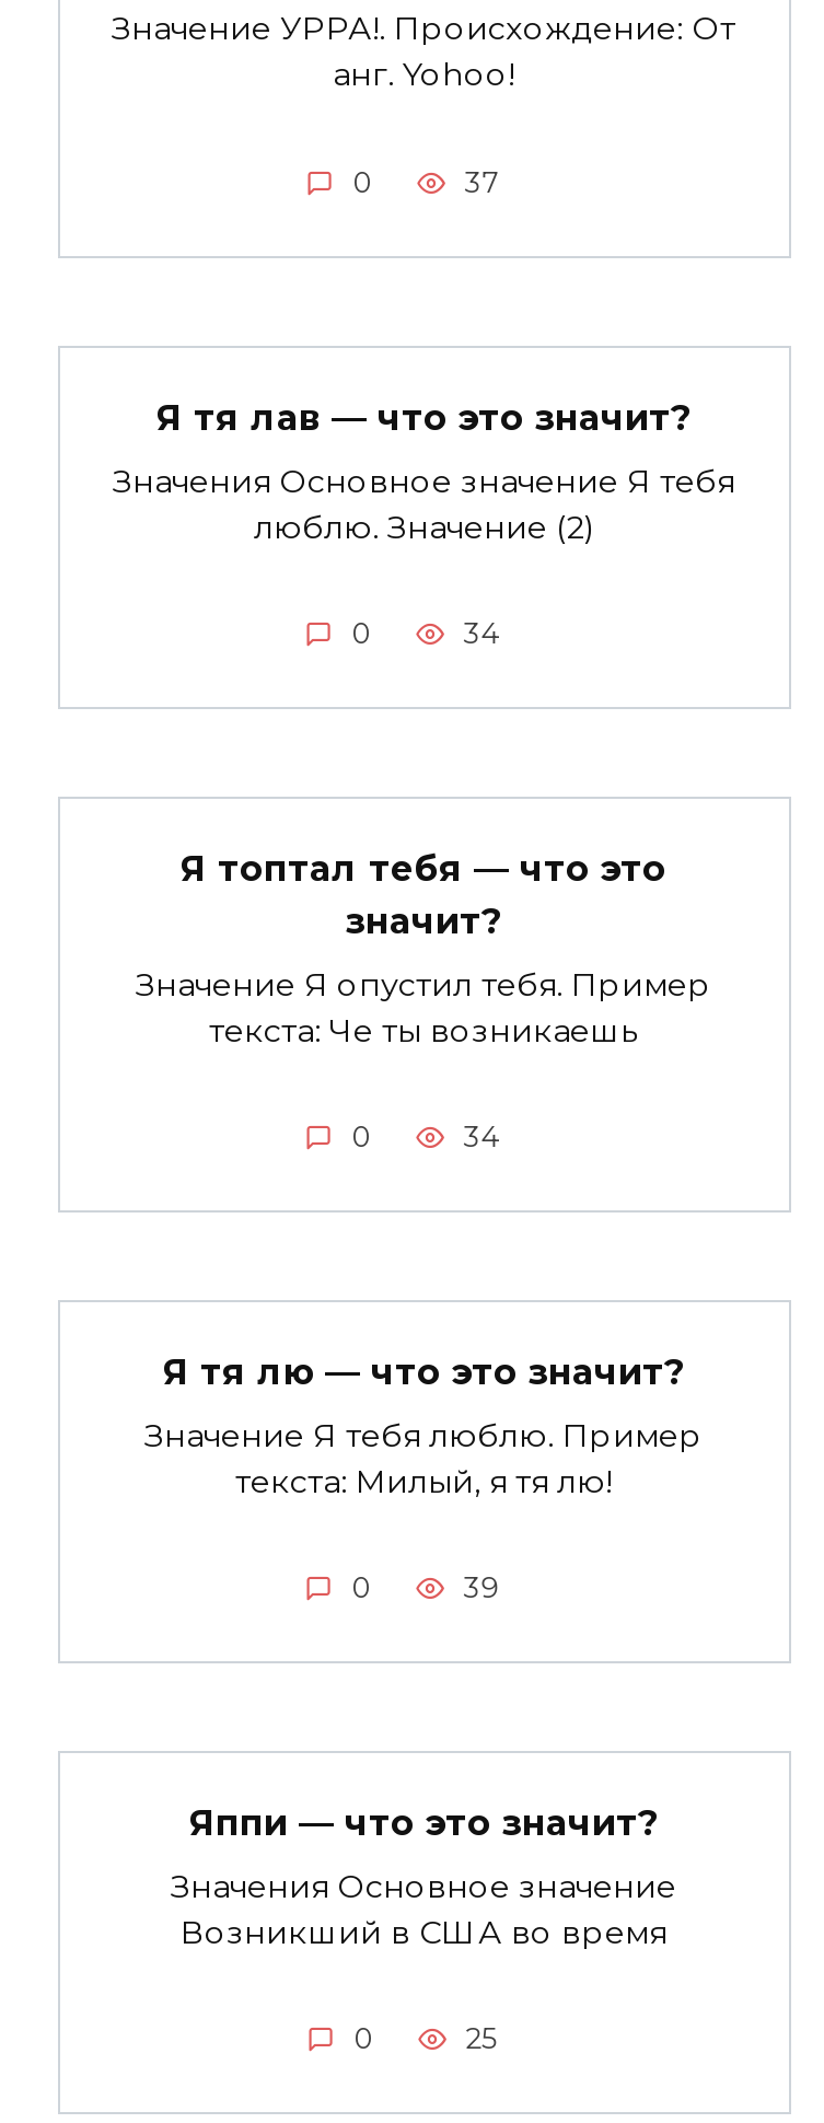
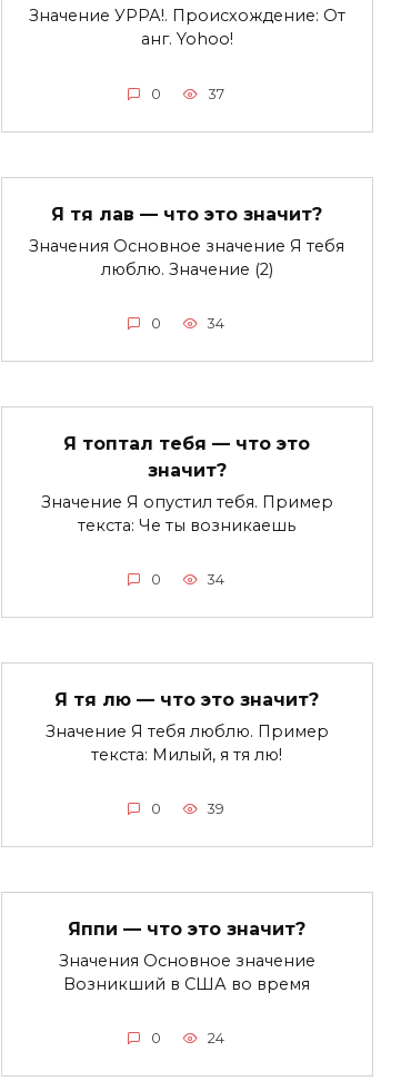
- 25
+ 24
